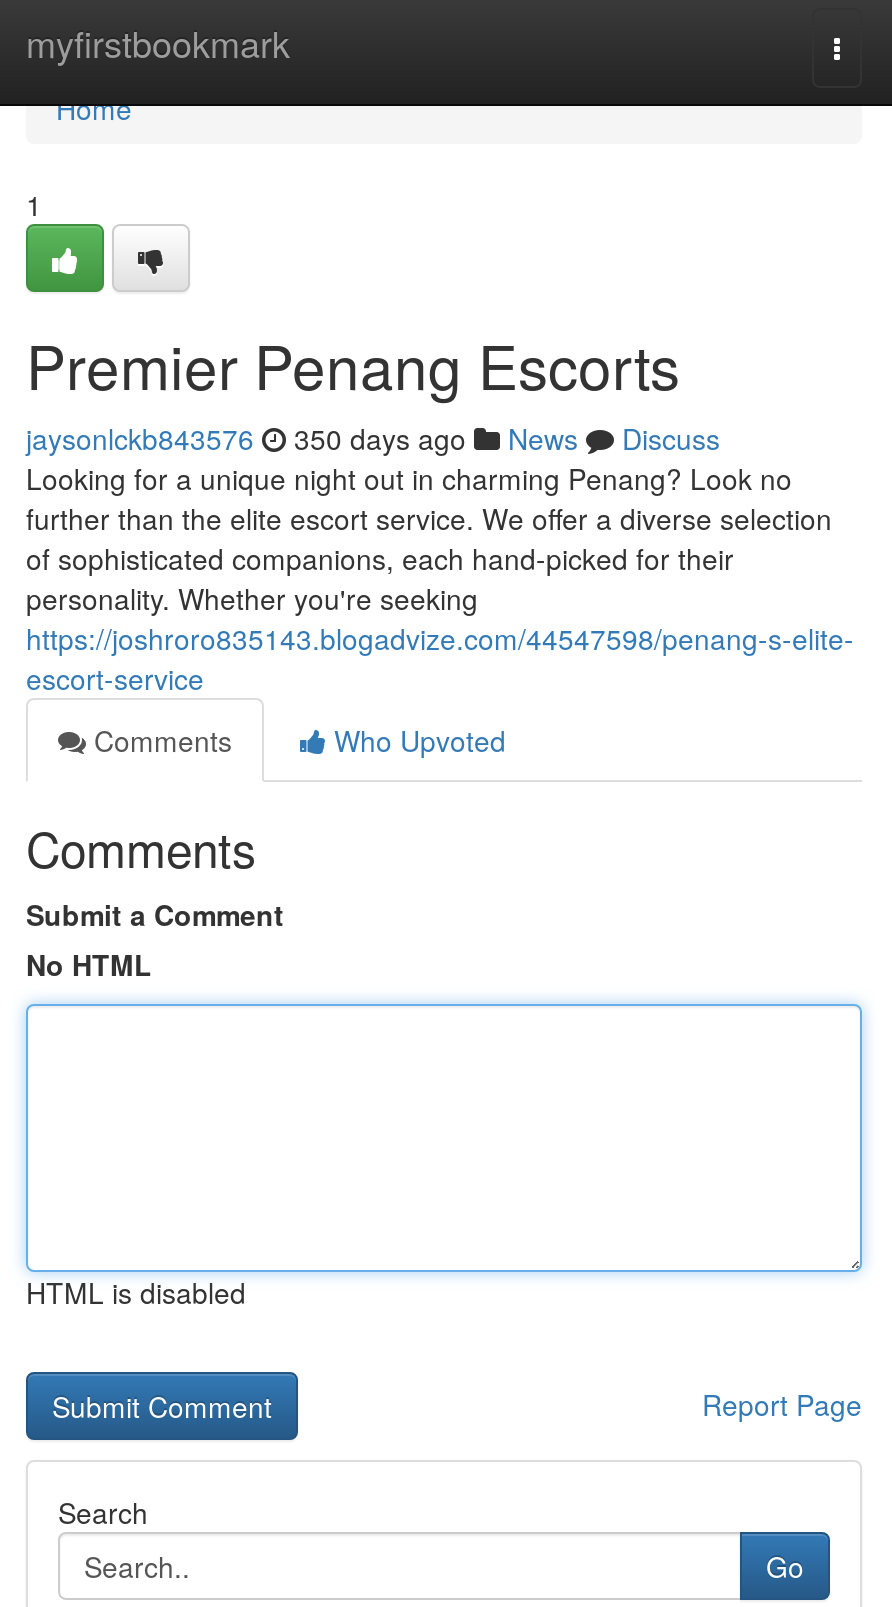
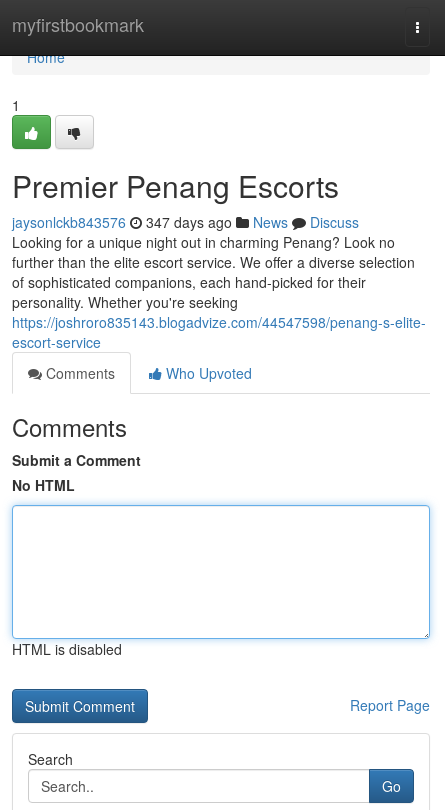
- jaysonlckb843576 350 days ago News Discuss
+ jaysonlckb843576 347 days ago News Discuss
